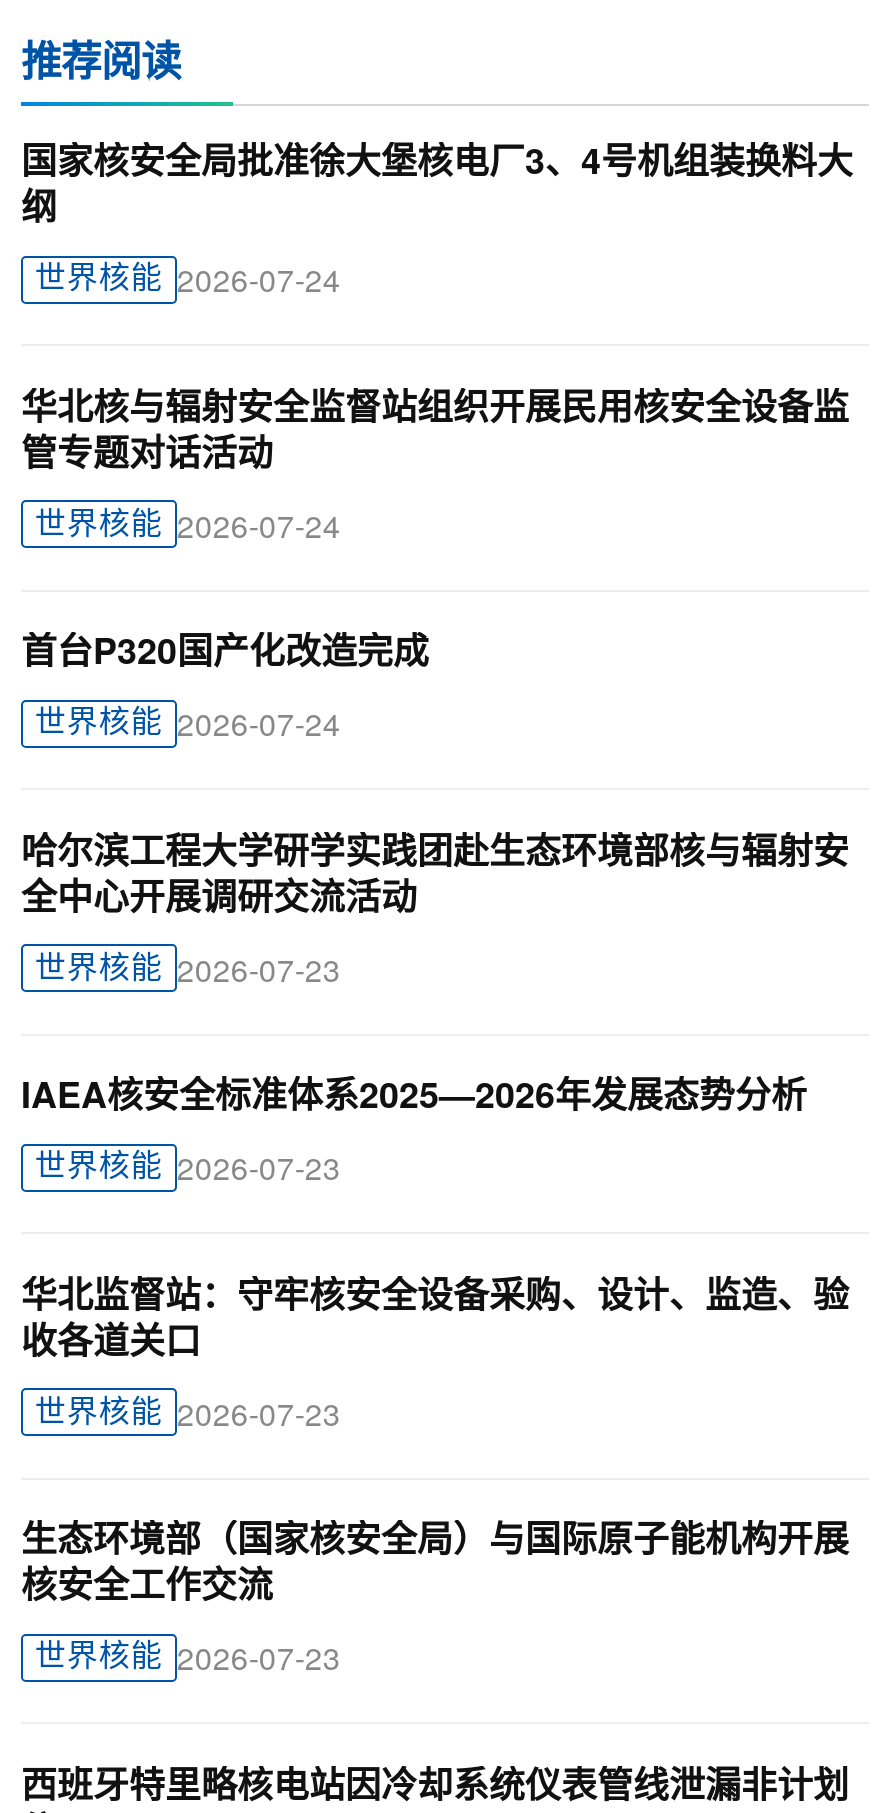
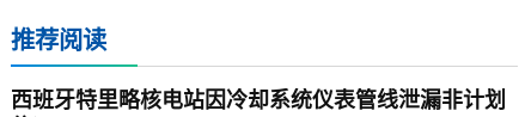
- 国家核安全局批准徐大堡核电厂3、4号机组装换料大
- 纲
- 世界核能 2026-07-24
- 华北核与辐射安全监督站组织开展民用核安全设备监
- 管专题对话活动
- 世界核能 2026-07-24
- 首台P320国产化改造完成
- 世界核能 2026-07-24
- 哈尔滨工程大学研学实践团赴生态环境部核与辐射安
- 全中心开展调研交流活动
- 世界核能 2026-07-23
- IAEA核安全标准体系2025—2026年发展态势分析
- 世界核能 2026-07-23
- 华北监督站：守牢核安全设备采购、设计、监造、验
- 收各道关口
- 世界核能 2026-07-23
- 生态环境部（国家核安全局）与国际原子能机构开展
- 核安全工作交流
- 世界核能 2026-07-23
